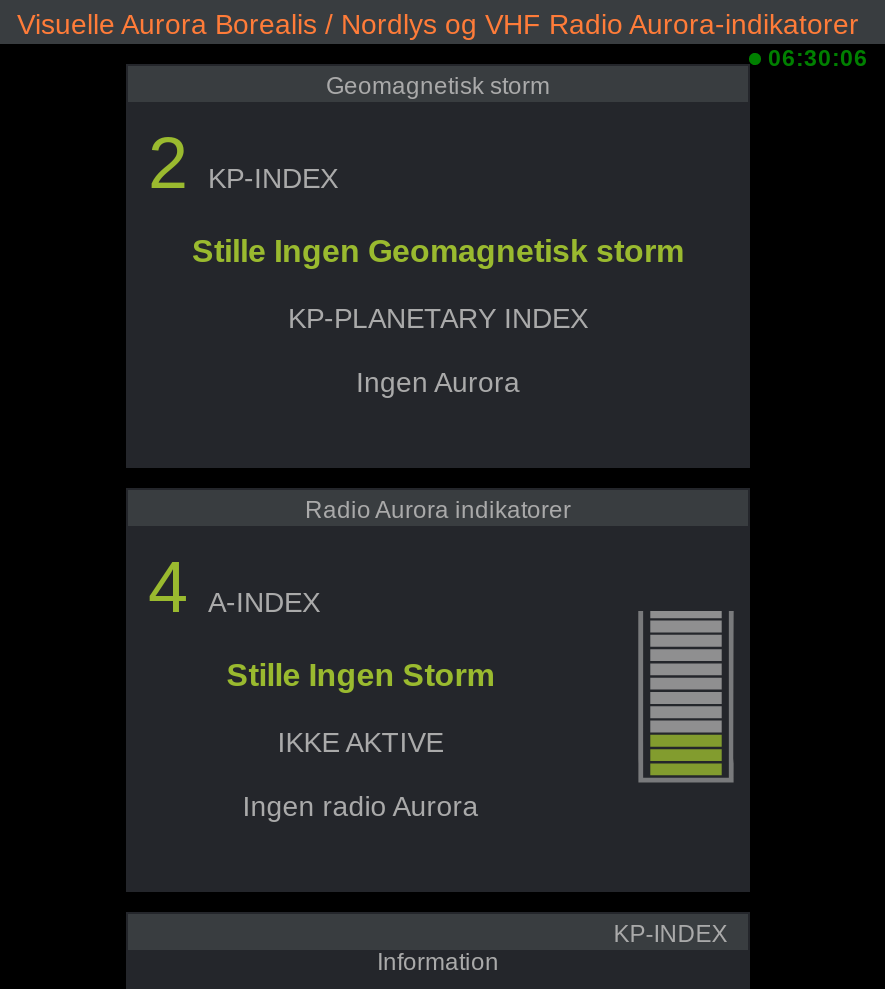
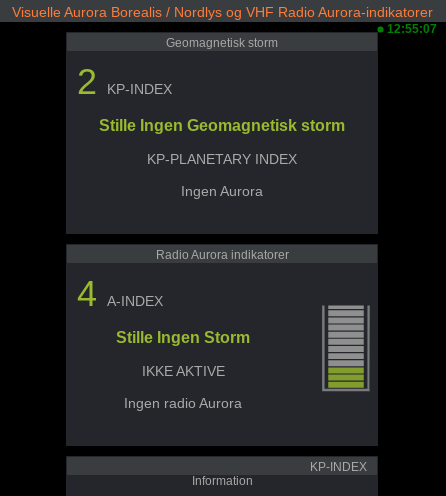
- 06:30:06
+ 12:55:07
